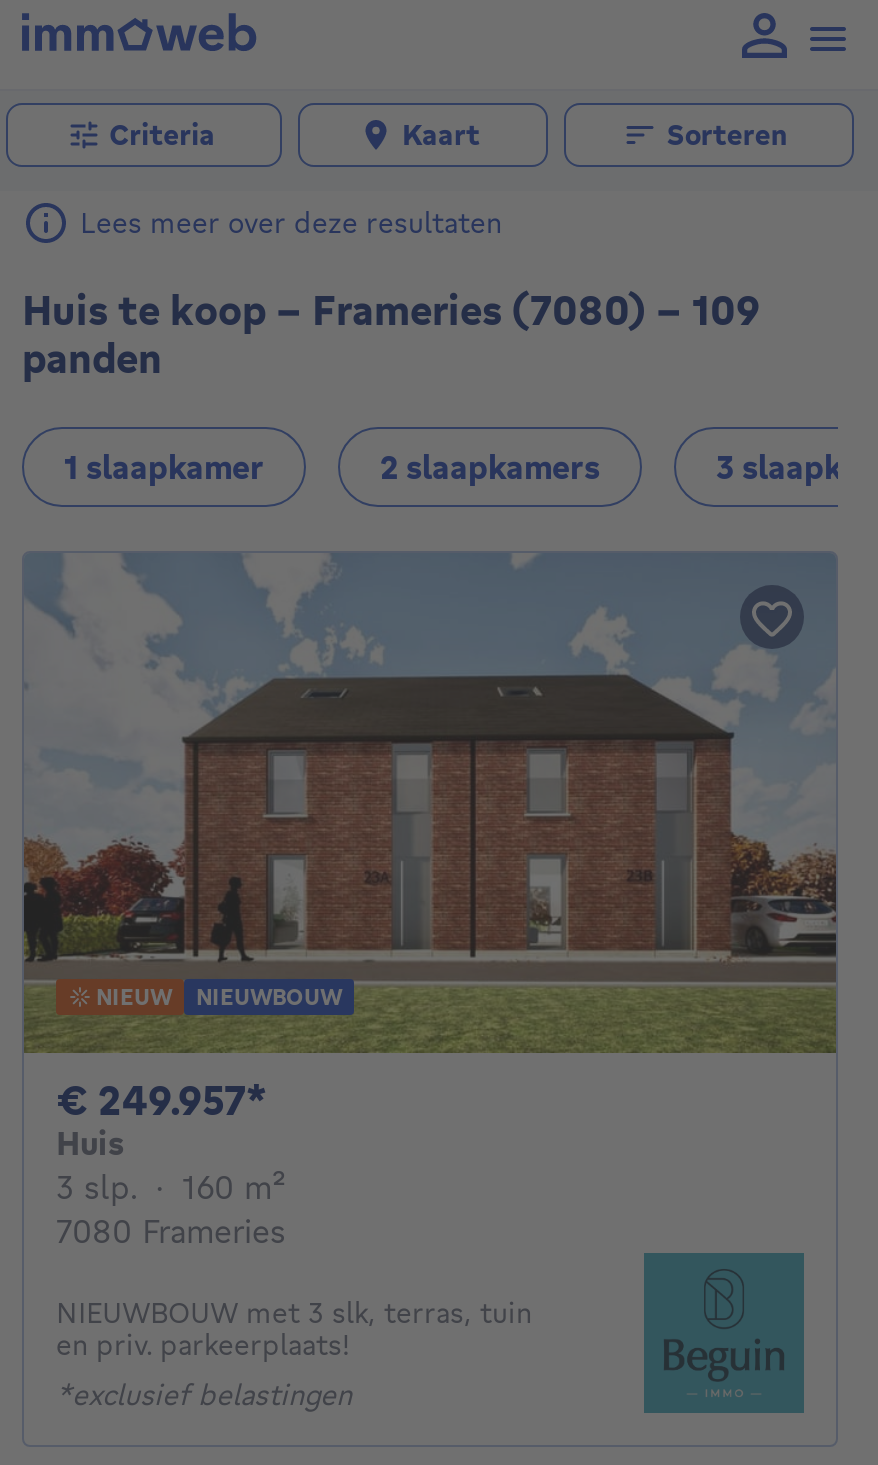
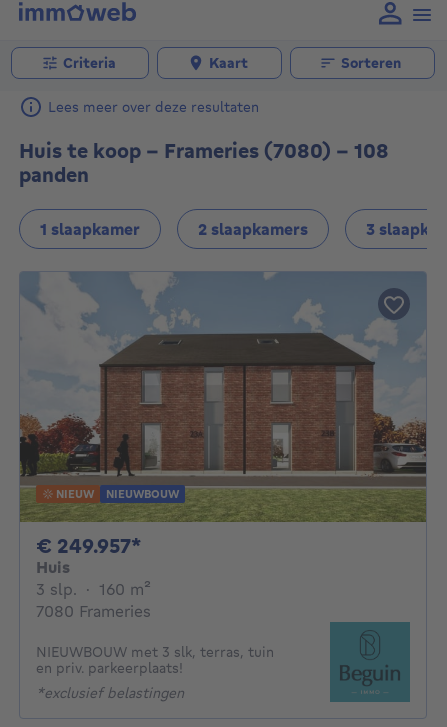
- Huis te koop - Frameries (7080) - 109
+ Huis te koop - Frameries (7080) - 108
